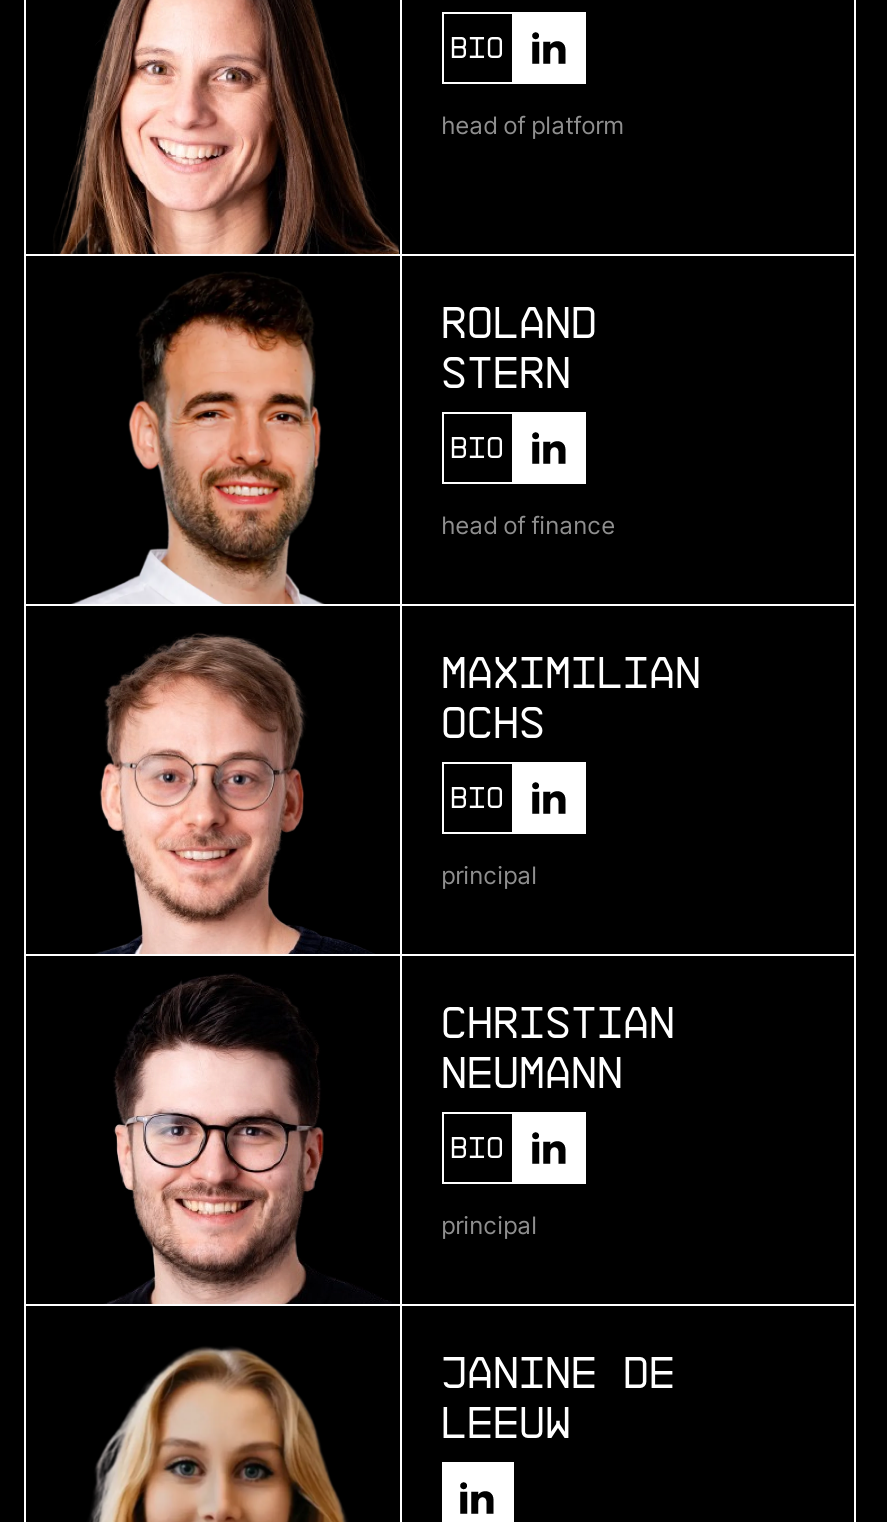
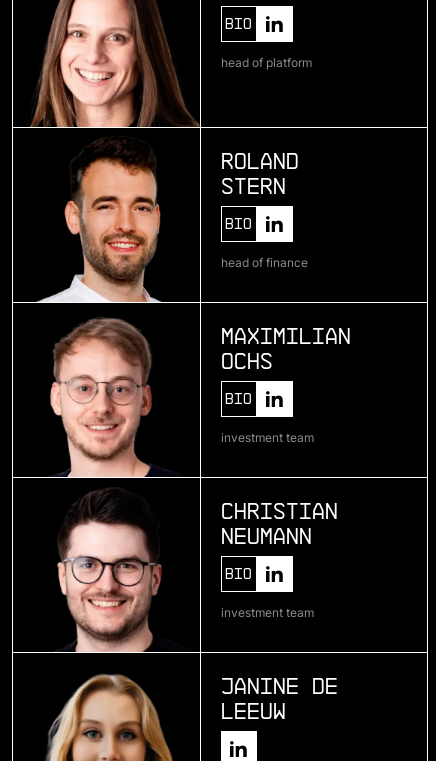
- principal
+ investment team

- principal
+ investment team
